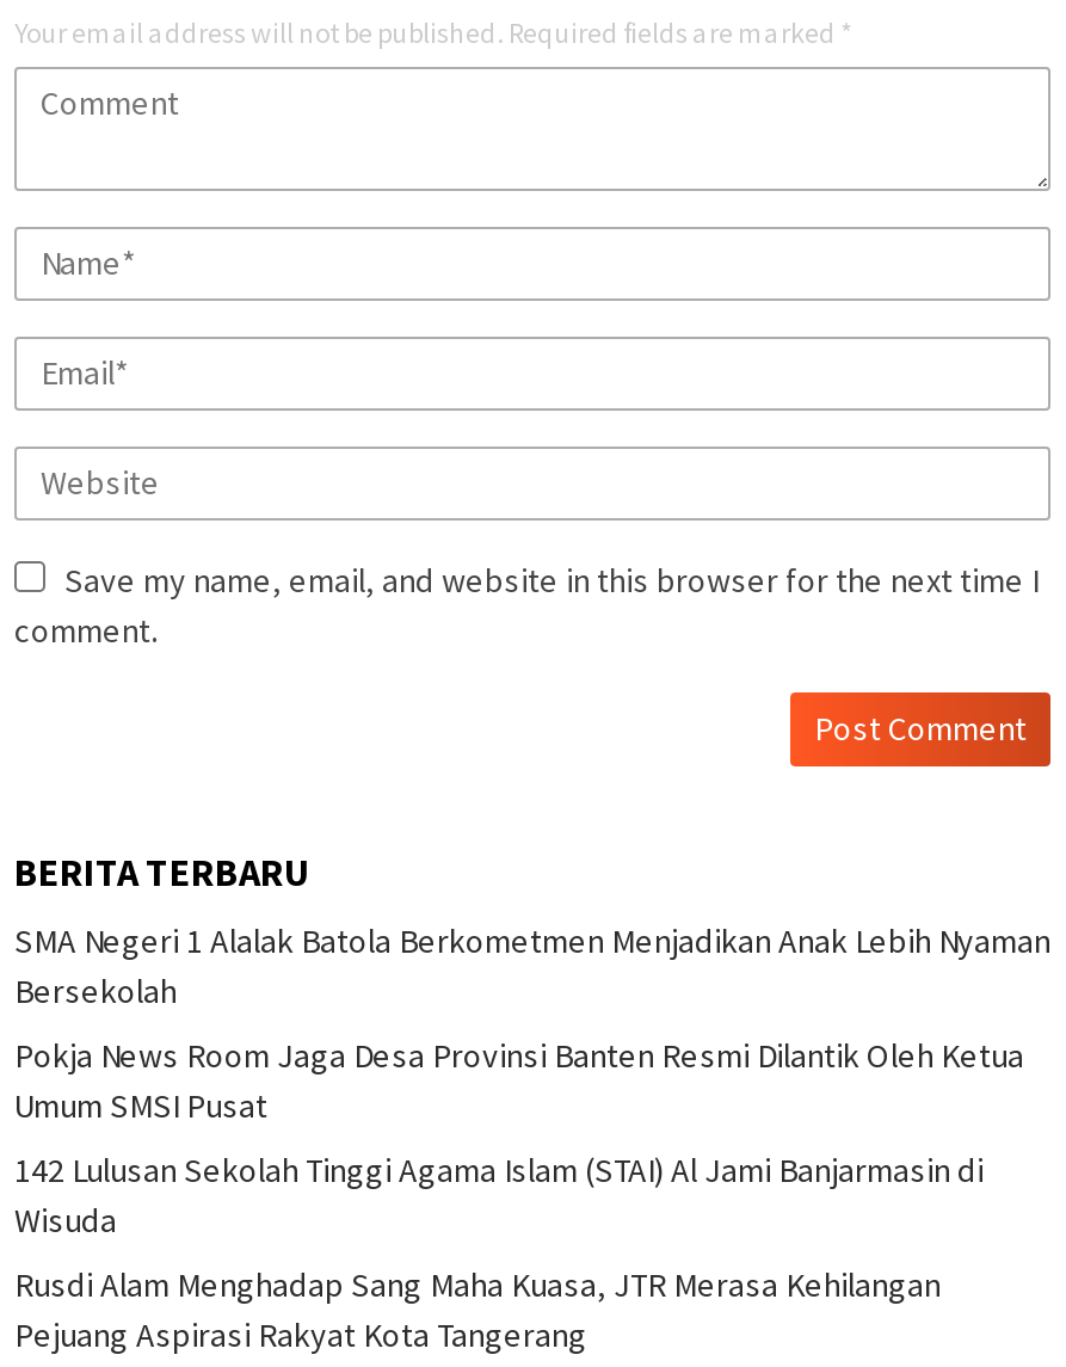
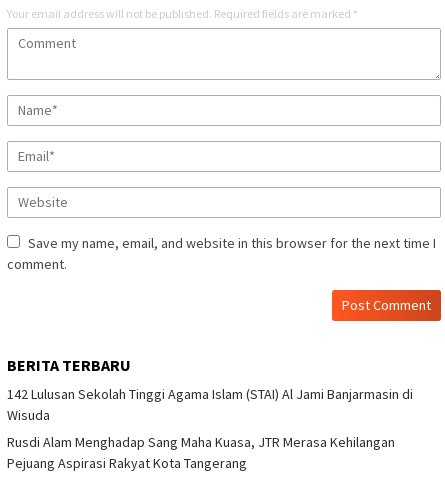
- SMA Negeri 1 Alalak Batola Berkometmen Menjadikan Anak Lebih Nyaman
- Bersekolah
- Pokja News Room Jaga Desa Provinsi Banten Resmi Dilantik Oleh Ketua
- Umum SMSI Pusat
